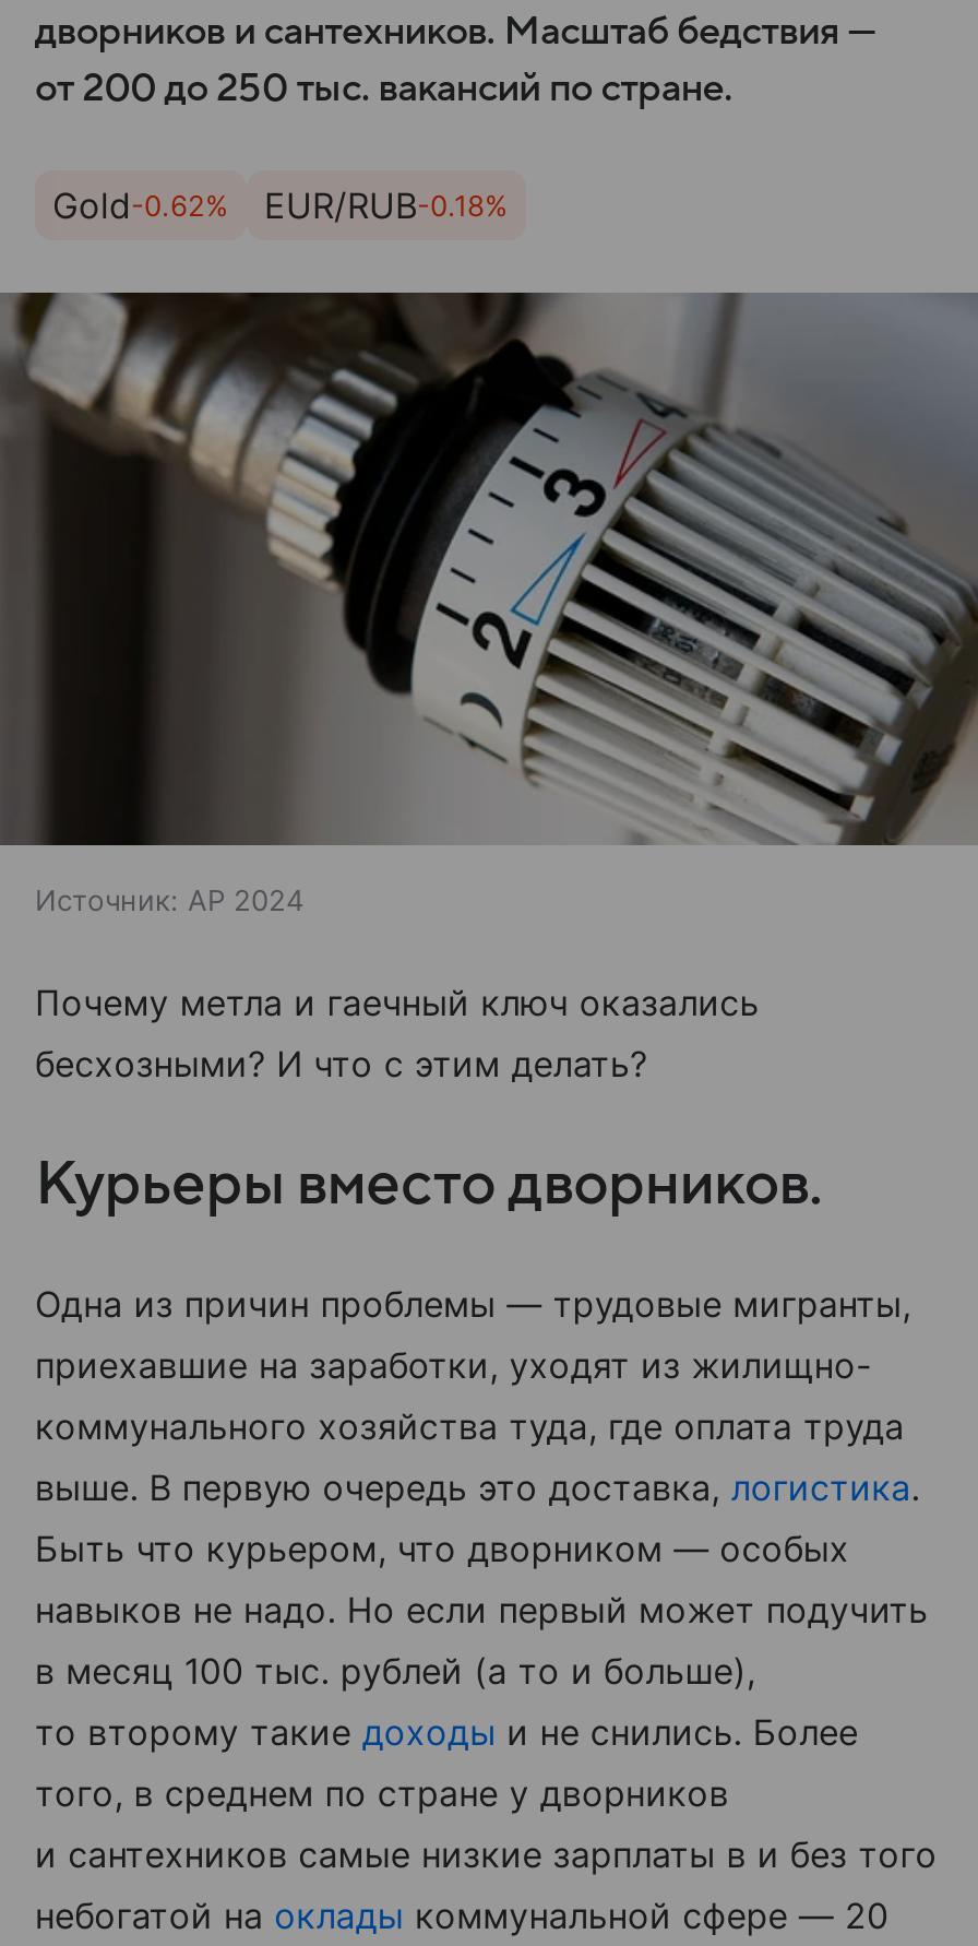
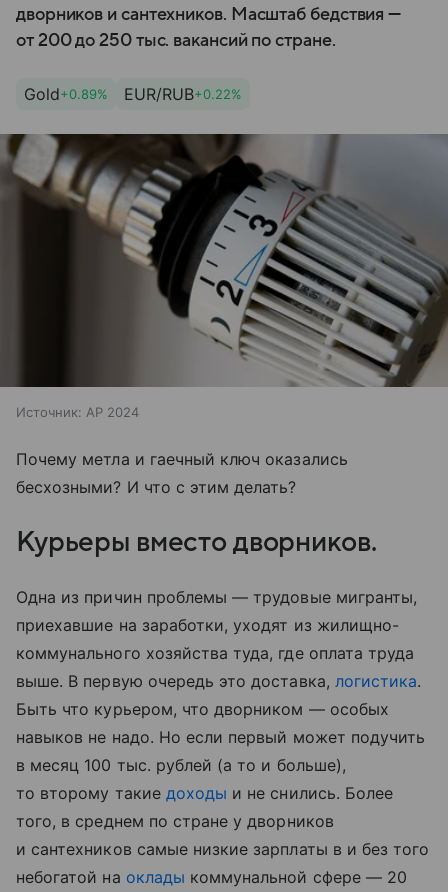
- Gold-0.62%
+ Gold+0.89%

- EUR/RUB-0.18%
+ EUR/RUB+0.22%
